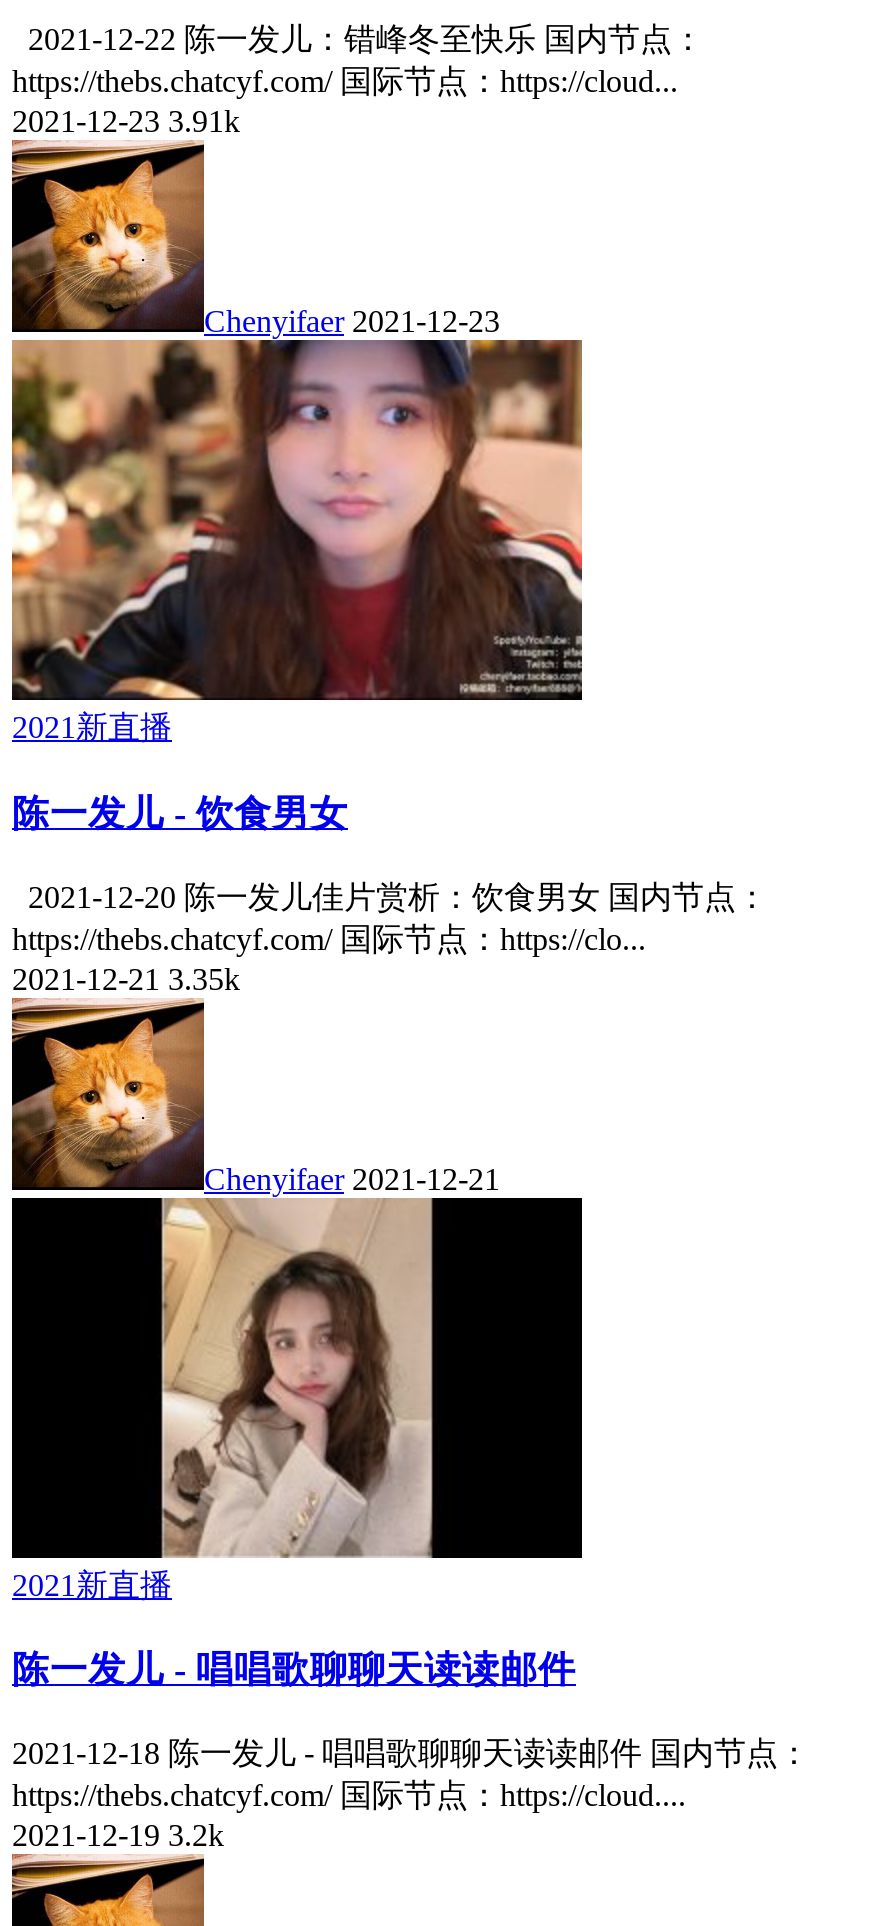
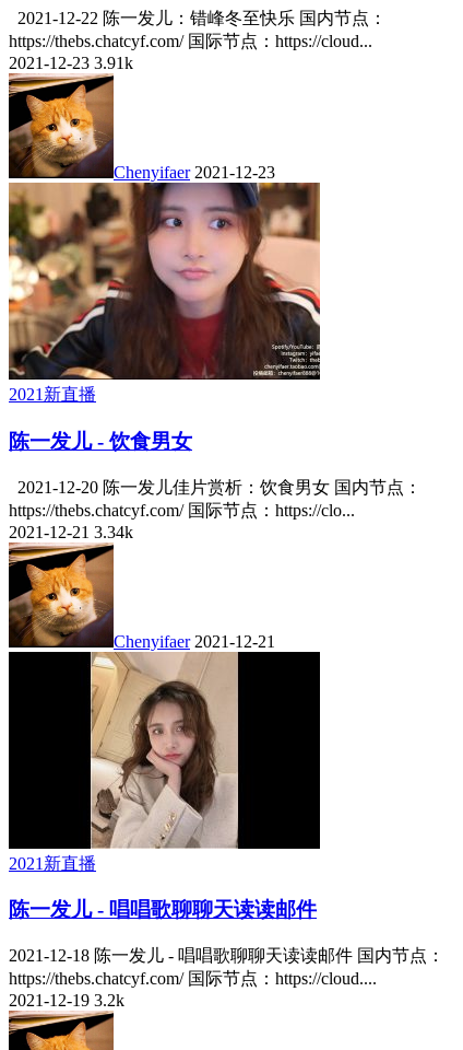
- 2021-12-21 3.35k
+ 2021-12-21 3.34k
